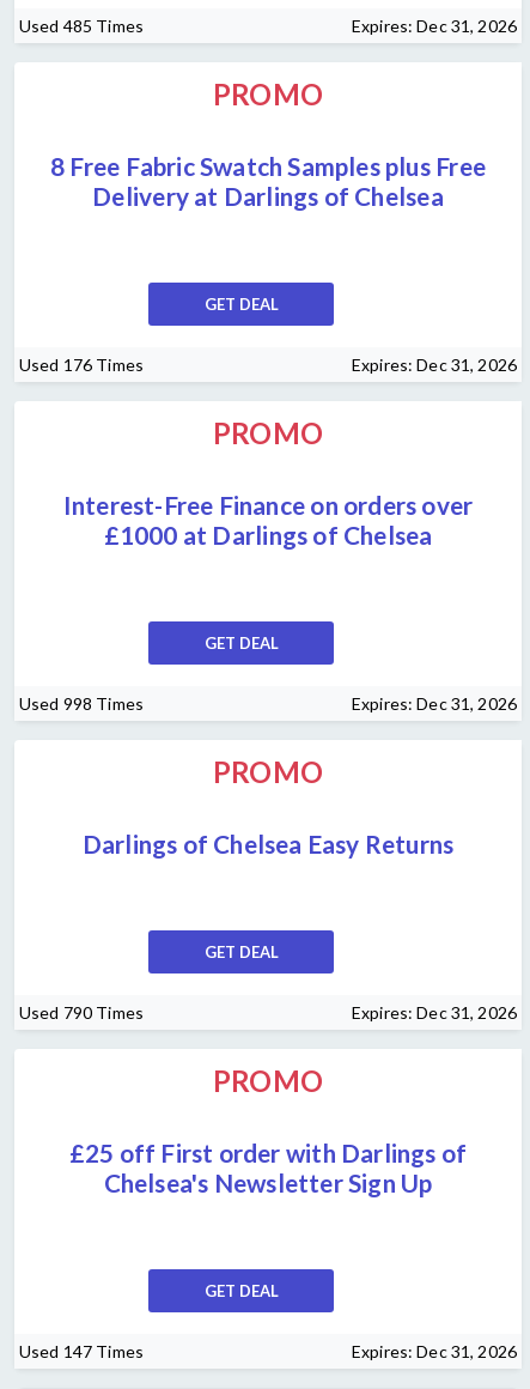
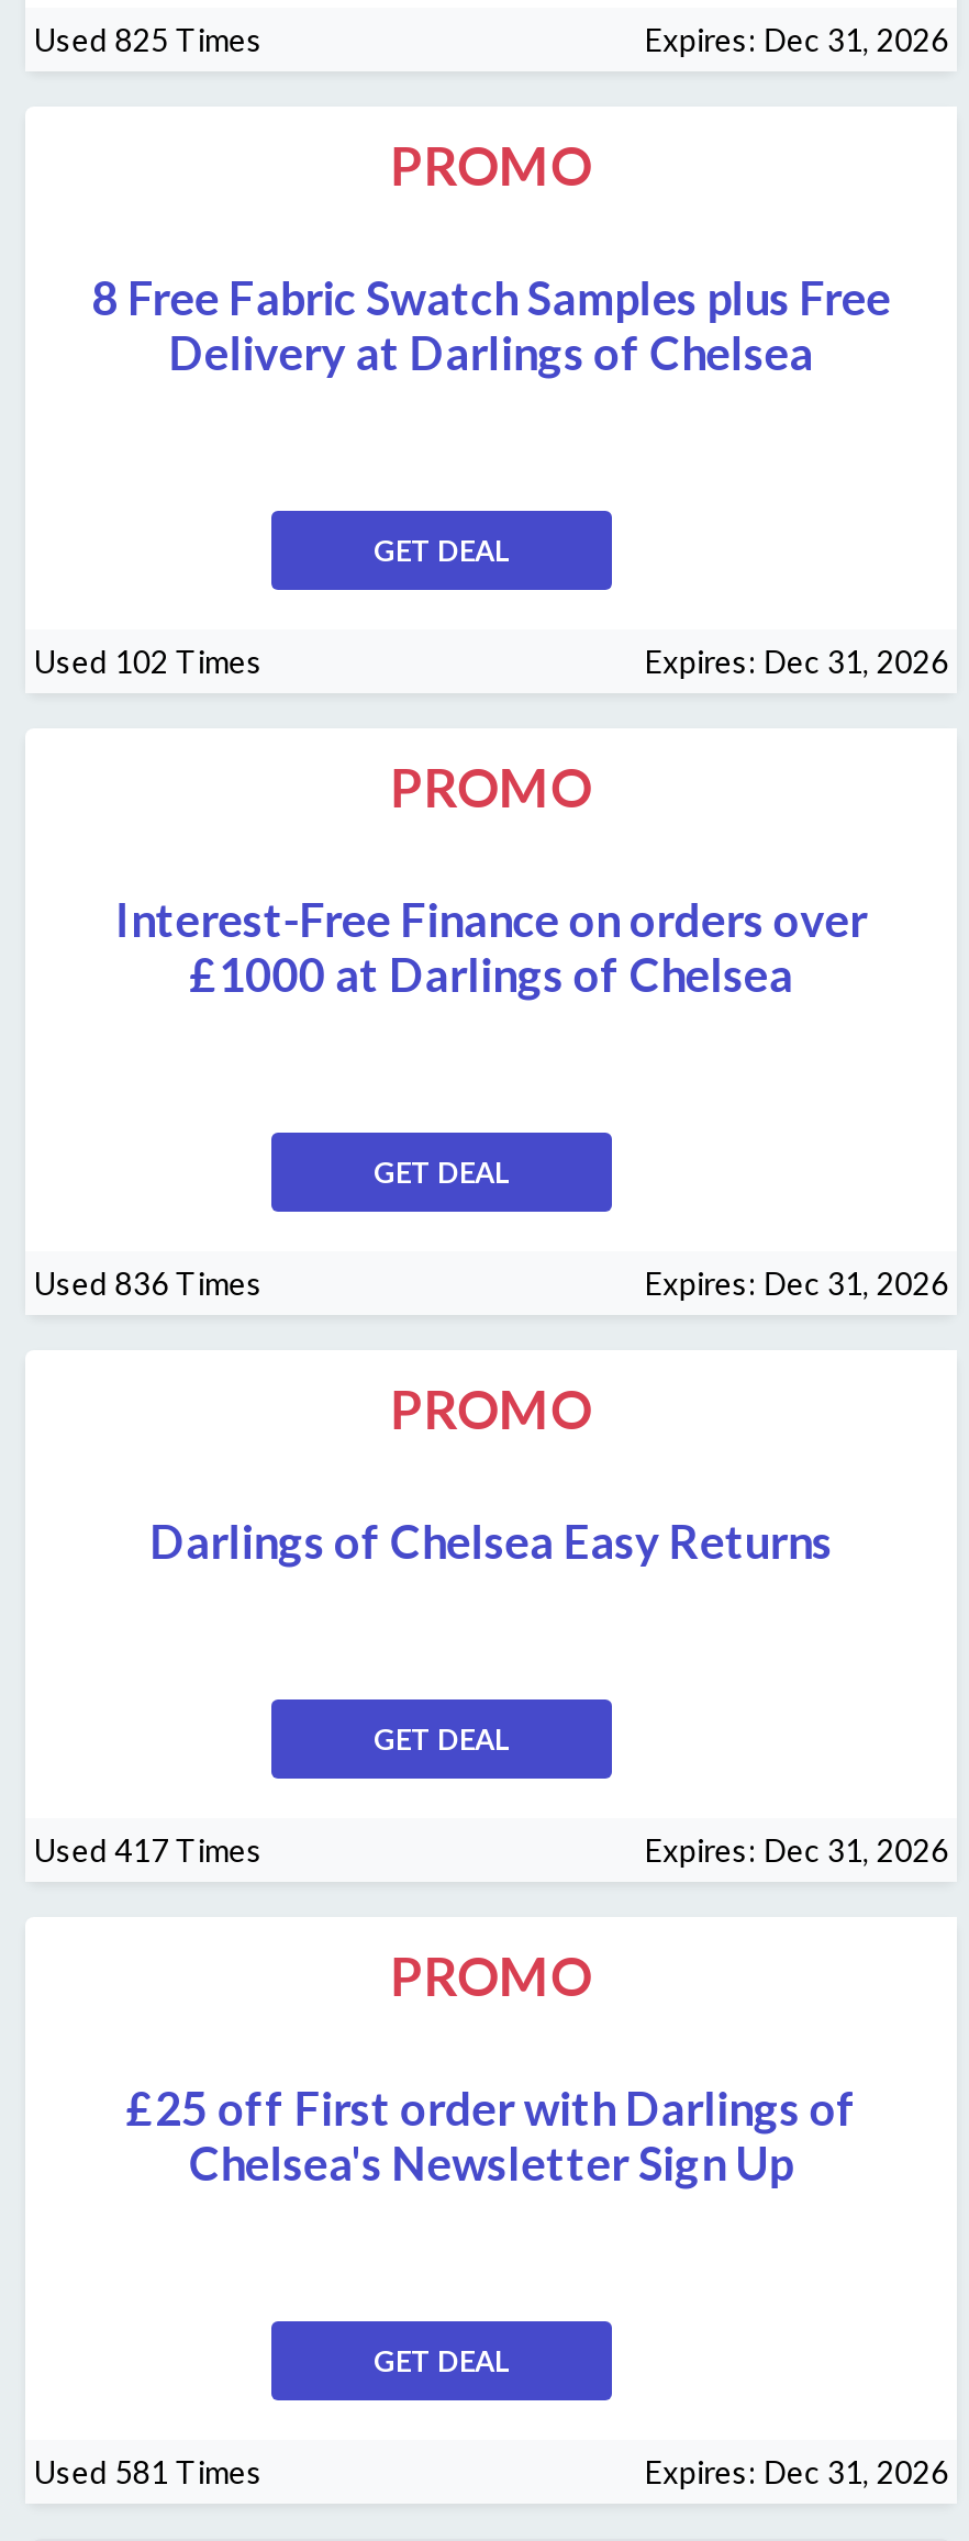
- Used 485 Times
+ Used 825 Times

- Used 176 Times
+ Used 102 Times

- Used 998 Times
+ Used 836 Times

- Used 790 Times
+ Used 417 Times

- Used 147 Times
+ Used 581 Times
